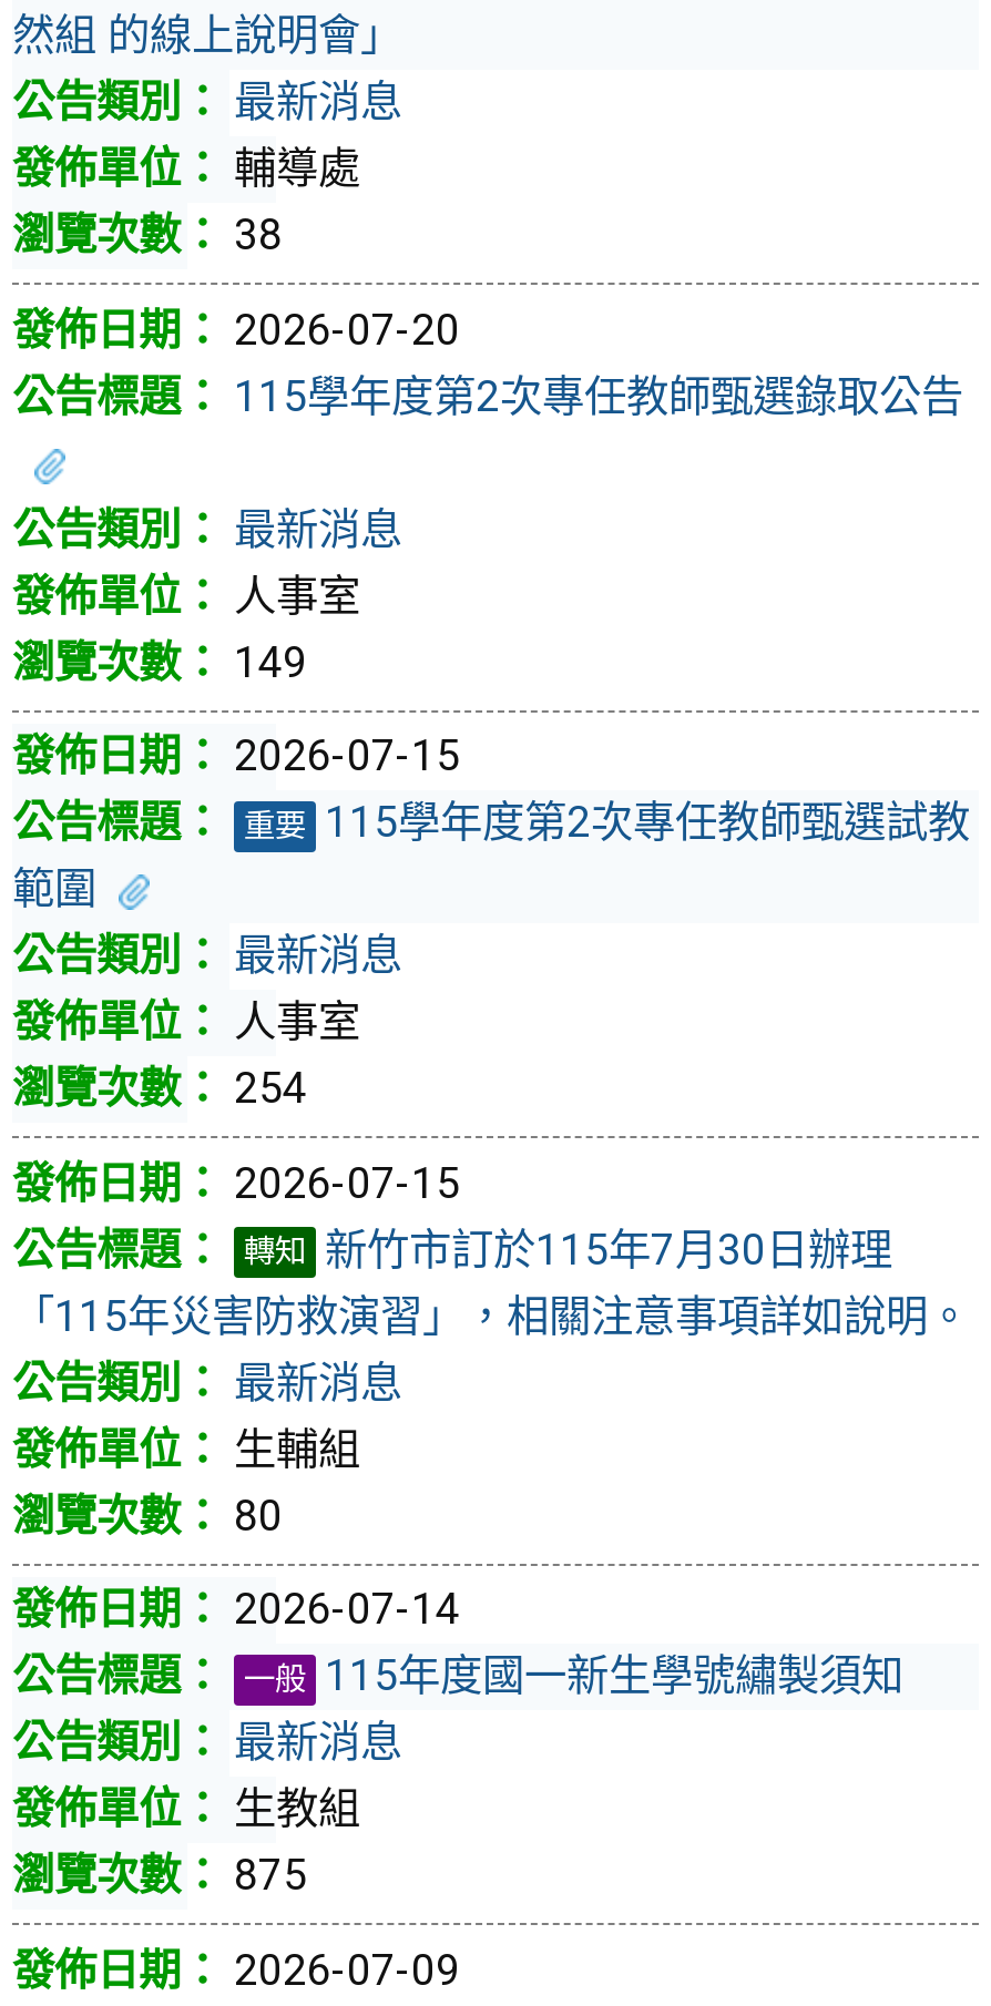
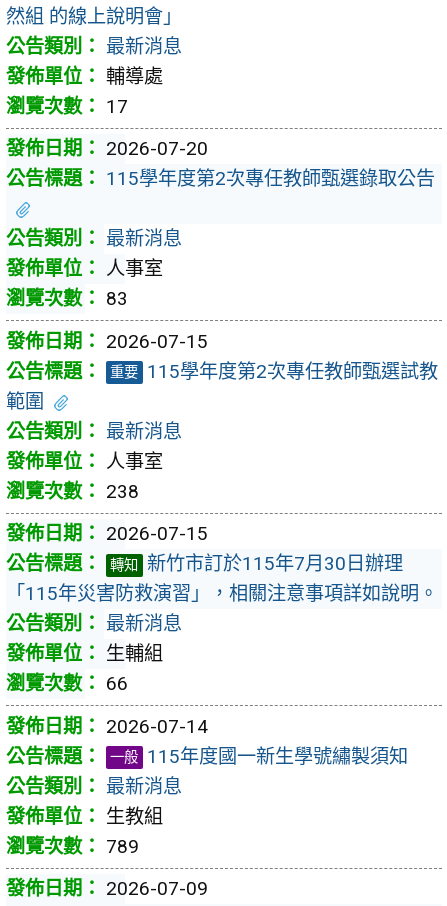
- 38
+ 17

- 149
+ 83

- 254
+ 238

- 80
+ 66

- 875
+ 789
